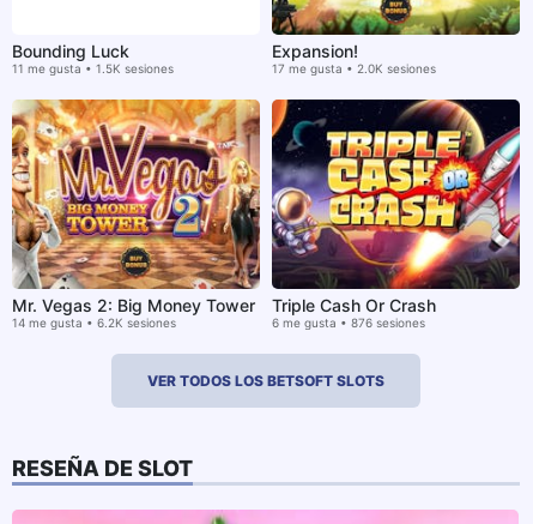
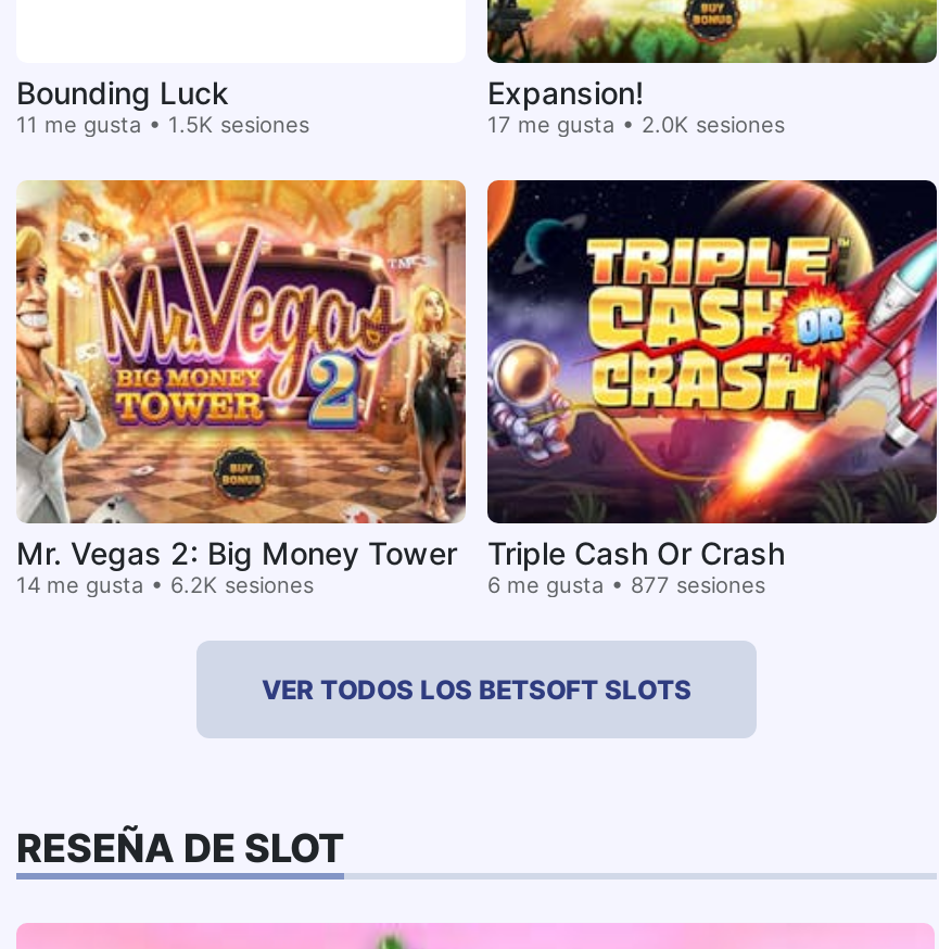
- 6 me gusta • 876 sesiones
+ 6 me gusta • 877 sesiones
